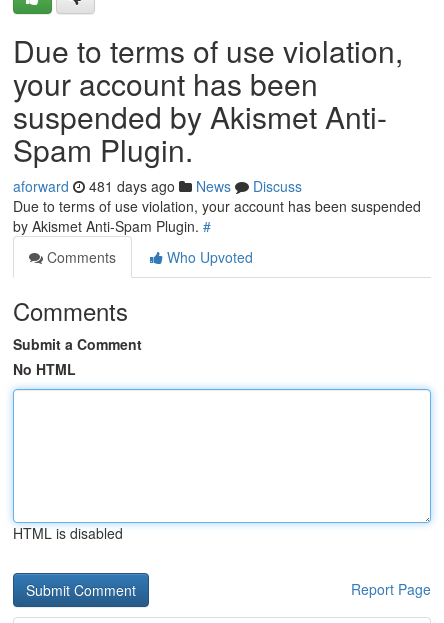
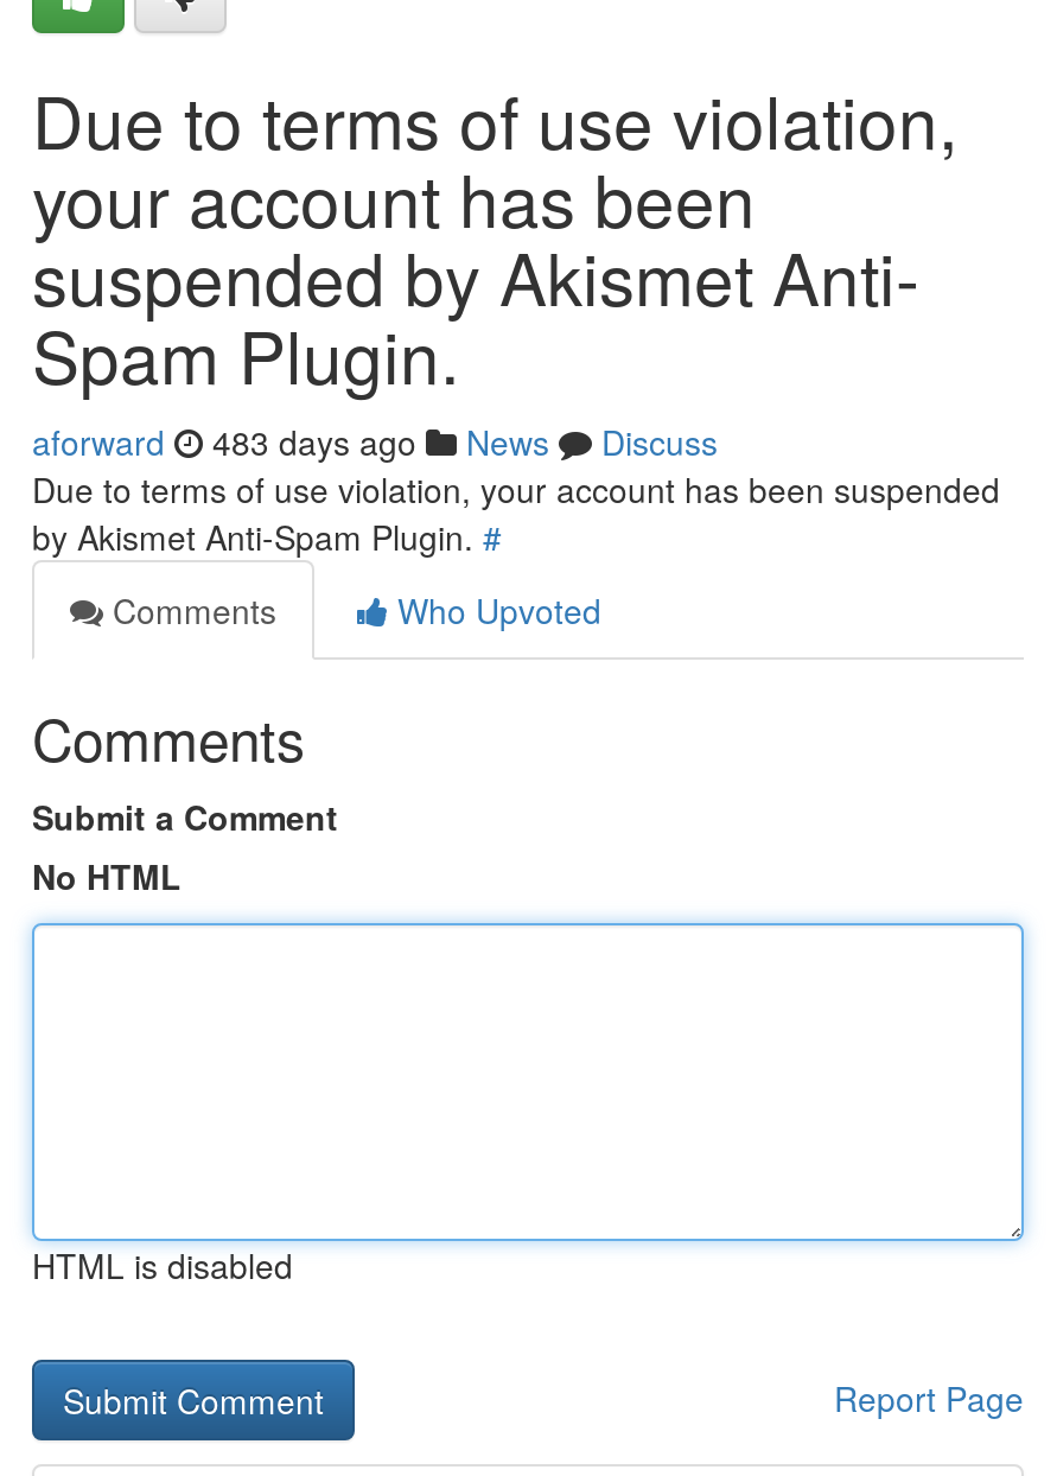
- aforward 481 days ago News Discuss
+ aforward 483 days ago News Discuss
